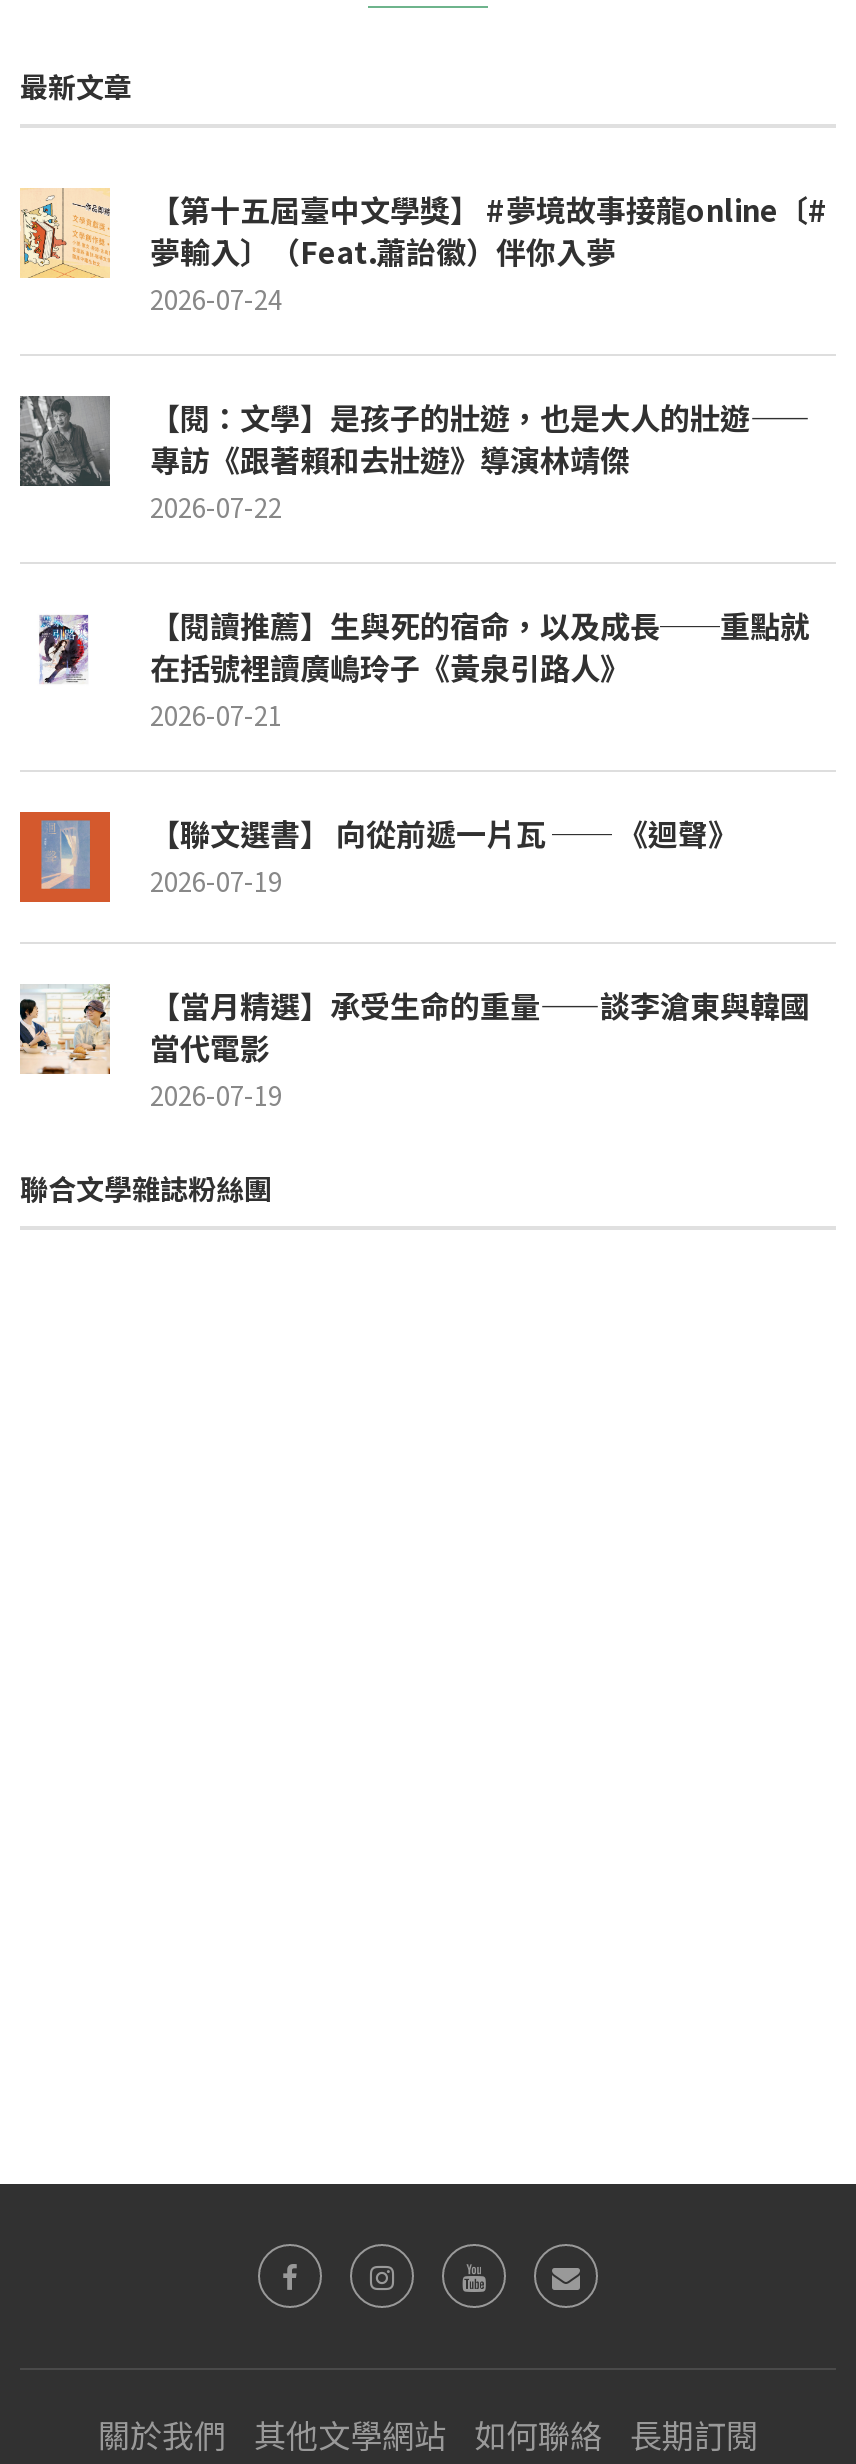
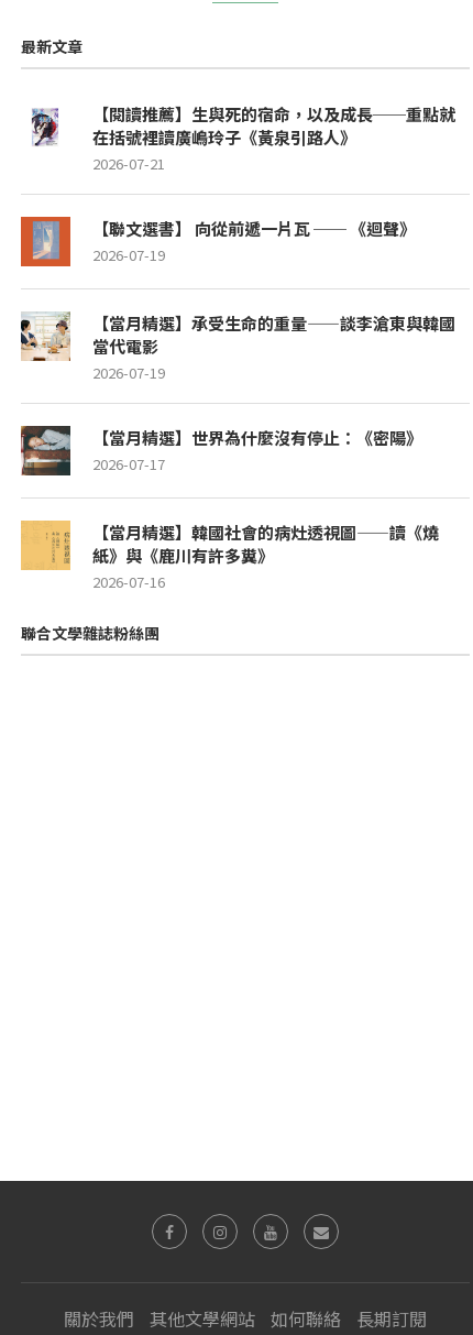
- [image]
- 【第十五屆臺中文學獎】 #夢境故事接龍online〔#
- 夢輸入〕（Feat.蕭詒徽）伴你入夢
- 2026-07-24
- 【閱：文學】是孩子的壯遊，也是大人的壯遊——
- 專訪《跟著賴和去壯遊》導演林靖傑
- 2026-07-22

- [image]

moved up: [image] | 在括號裡讀廣嶋玲子《黃泉引路人》 | 2026-07-21 | 2026-07-19 | 【當月精選】承受生命的重量——談李滄東與韓國 | 當代電影 | 2026-07-19

+ [image]
+ 【當月精選】世界為什麼沒有停止：《密陽》
+ 2026-07-17
+ 【當月精選】韓國社會的病灶透視圖——讀《燒
+ 紙》與《鹿川有許多糞》
+ 2026-07-16

+ [image]
